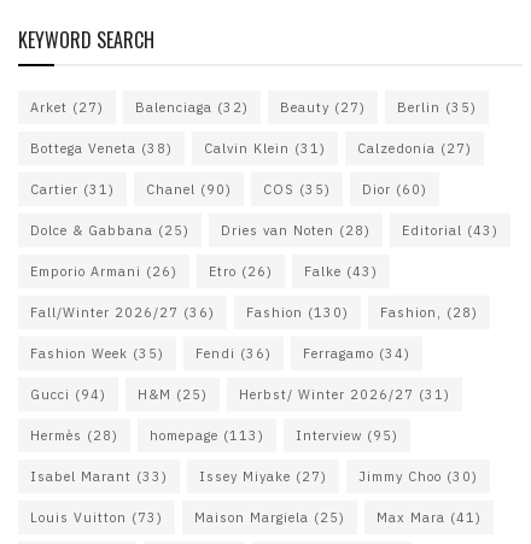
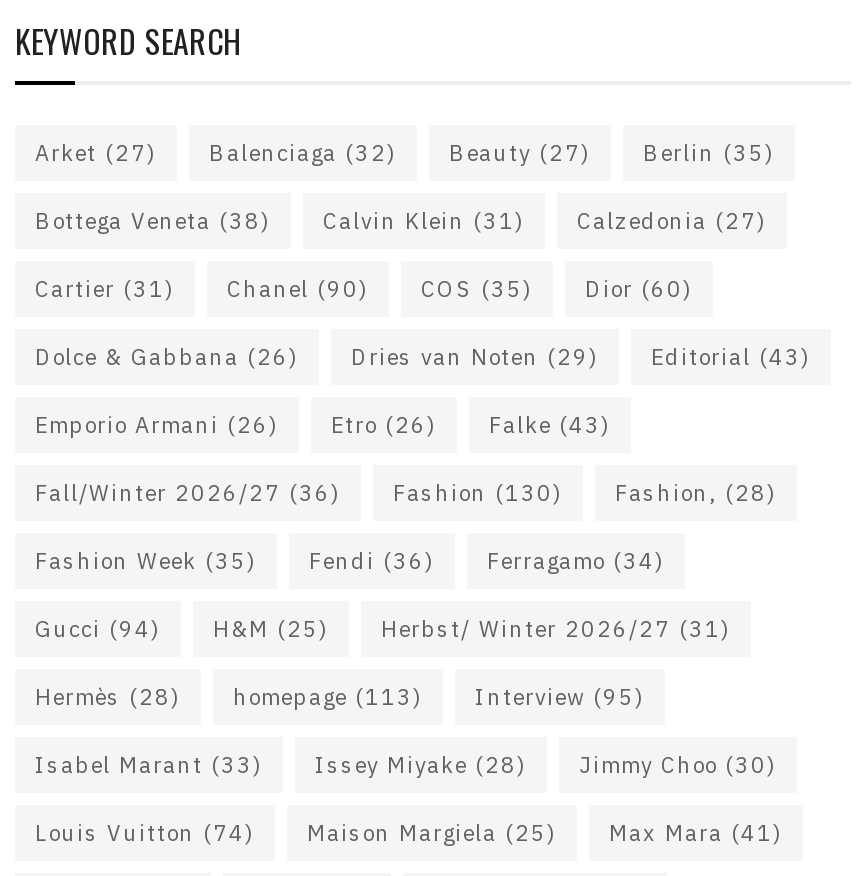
- Dolce & Gabbana (25)
+ Dolce & Gabbana (26)

- Dries van Noten (28)
+ Dries van Noten (29)

- Isabel Marant (33) Issey Miyake (27) Jimmy Choo (30)
+ Isabel Marant (33) Issey Miyake (28) Jimmy Choo (30)

- Louis Vuitton (73)
+ Louis Vuitton (74)
